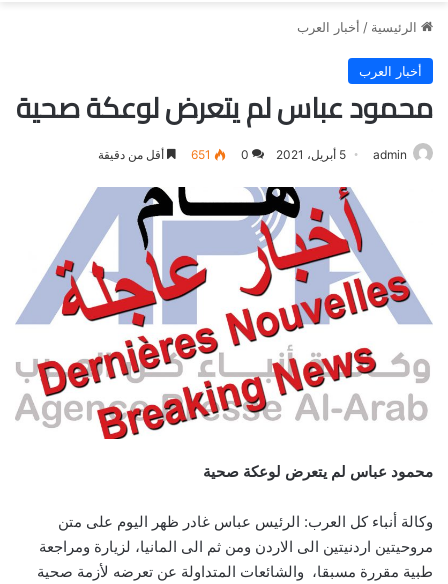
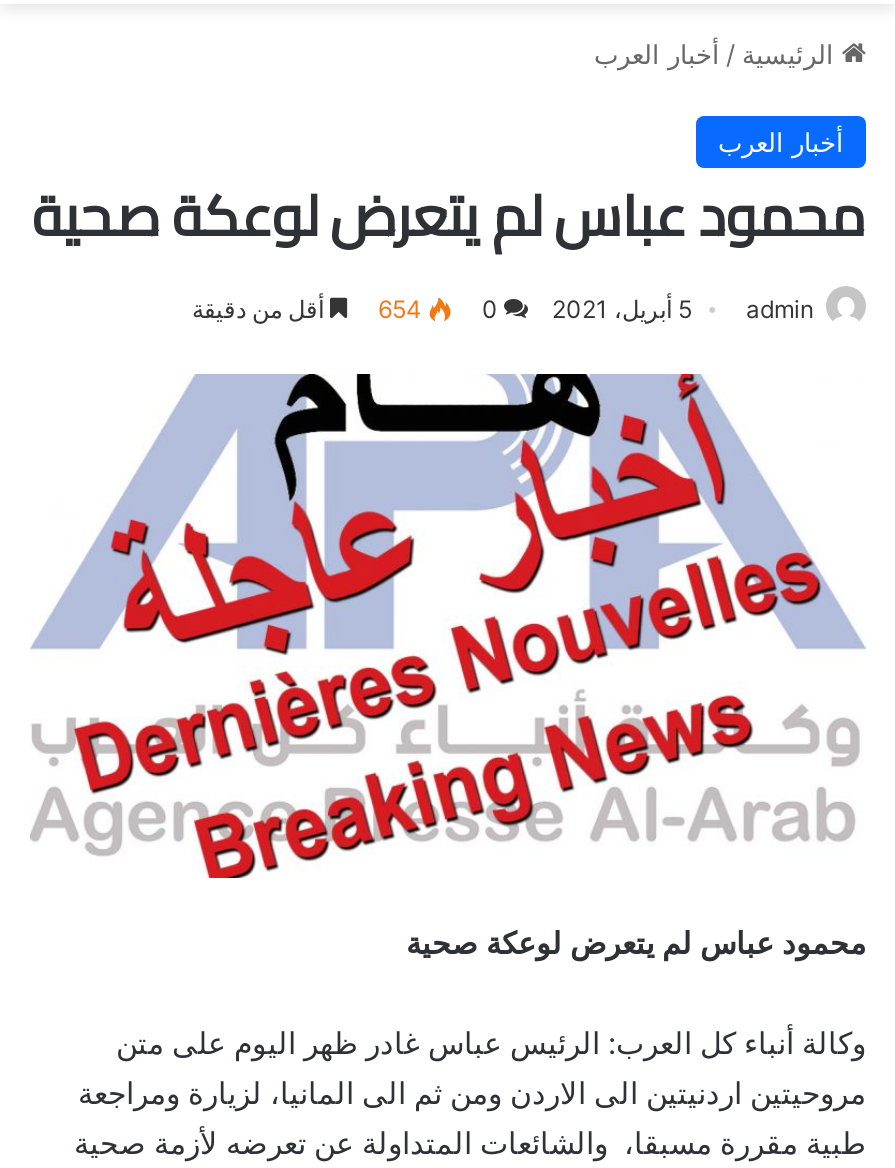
- 651
+ 654
